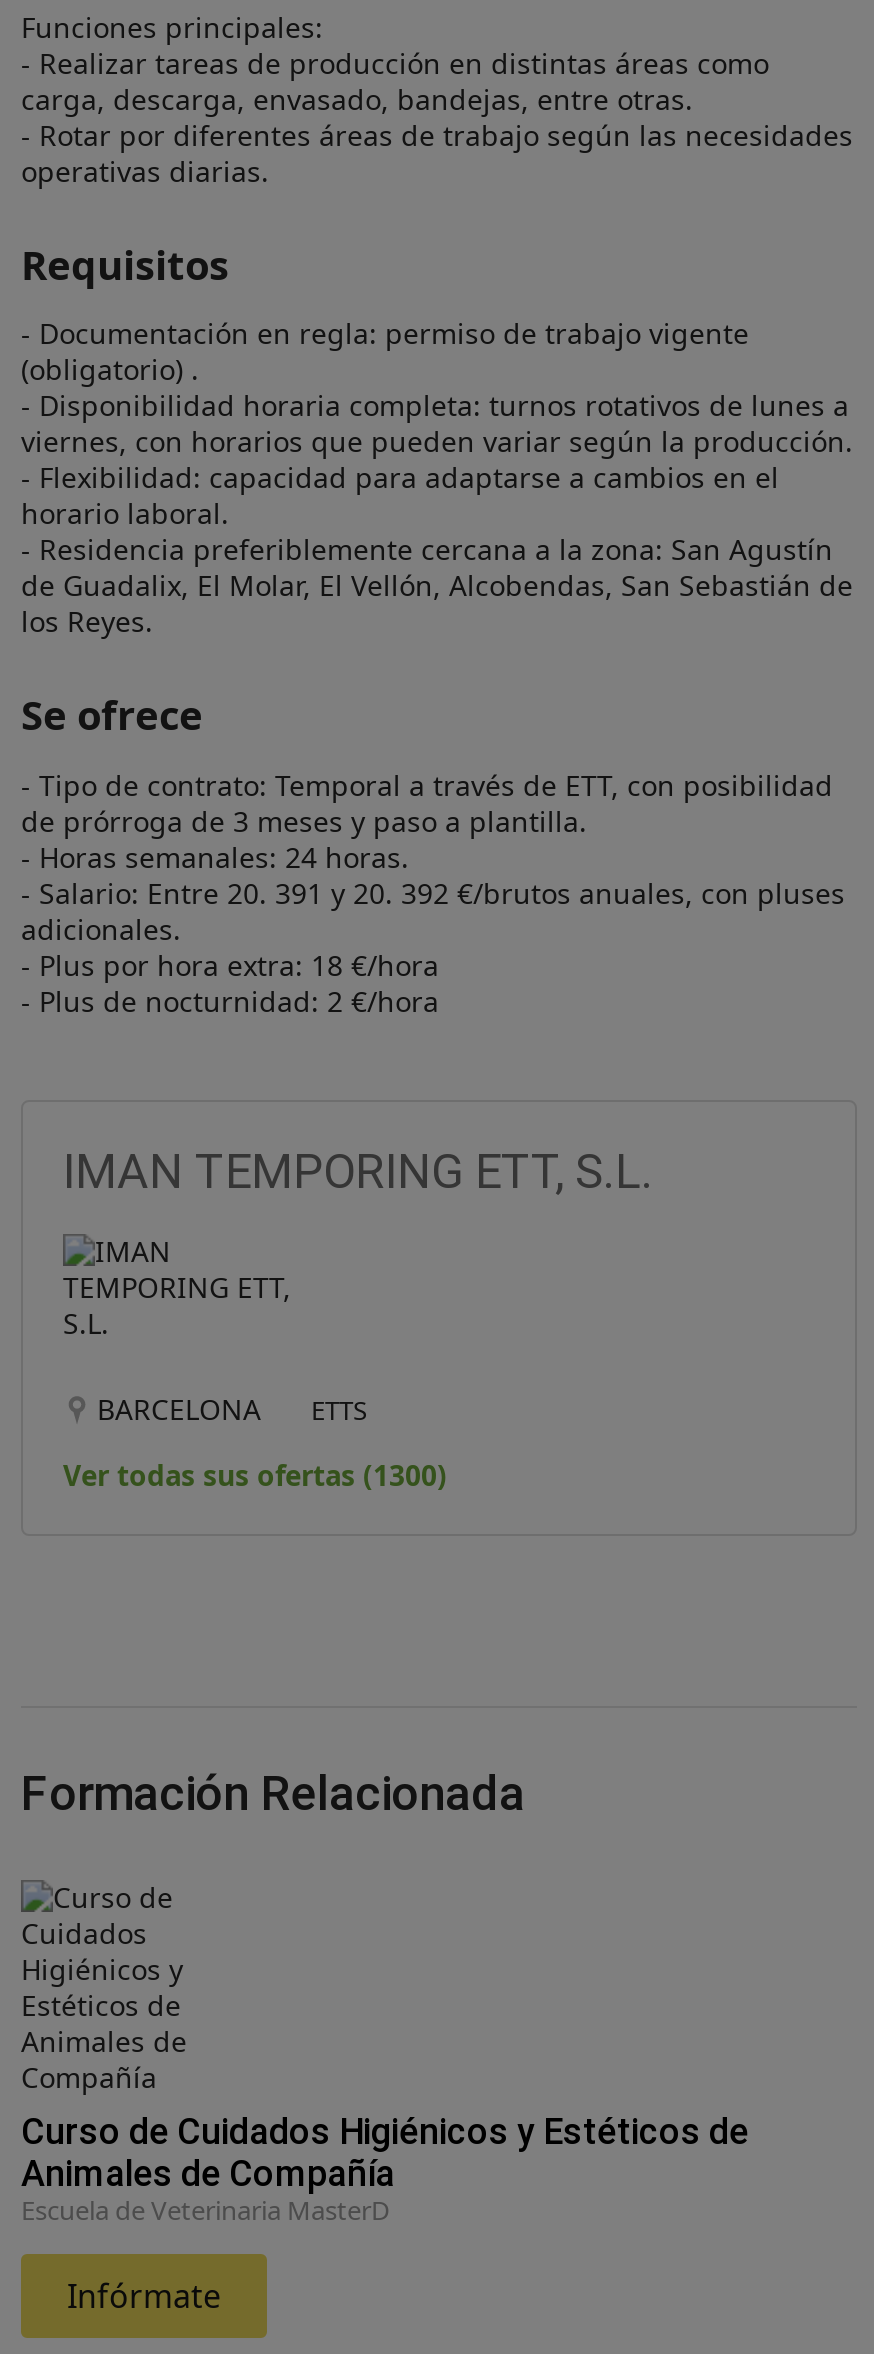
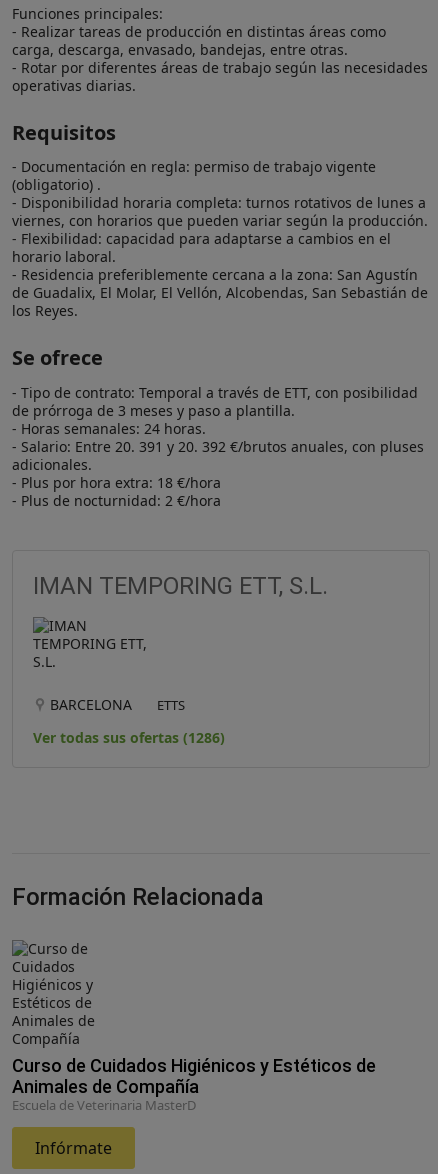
- Ver todas sus ofertas (1300)
+ Ver todas sus ofertas (1286)
